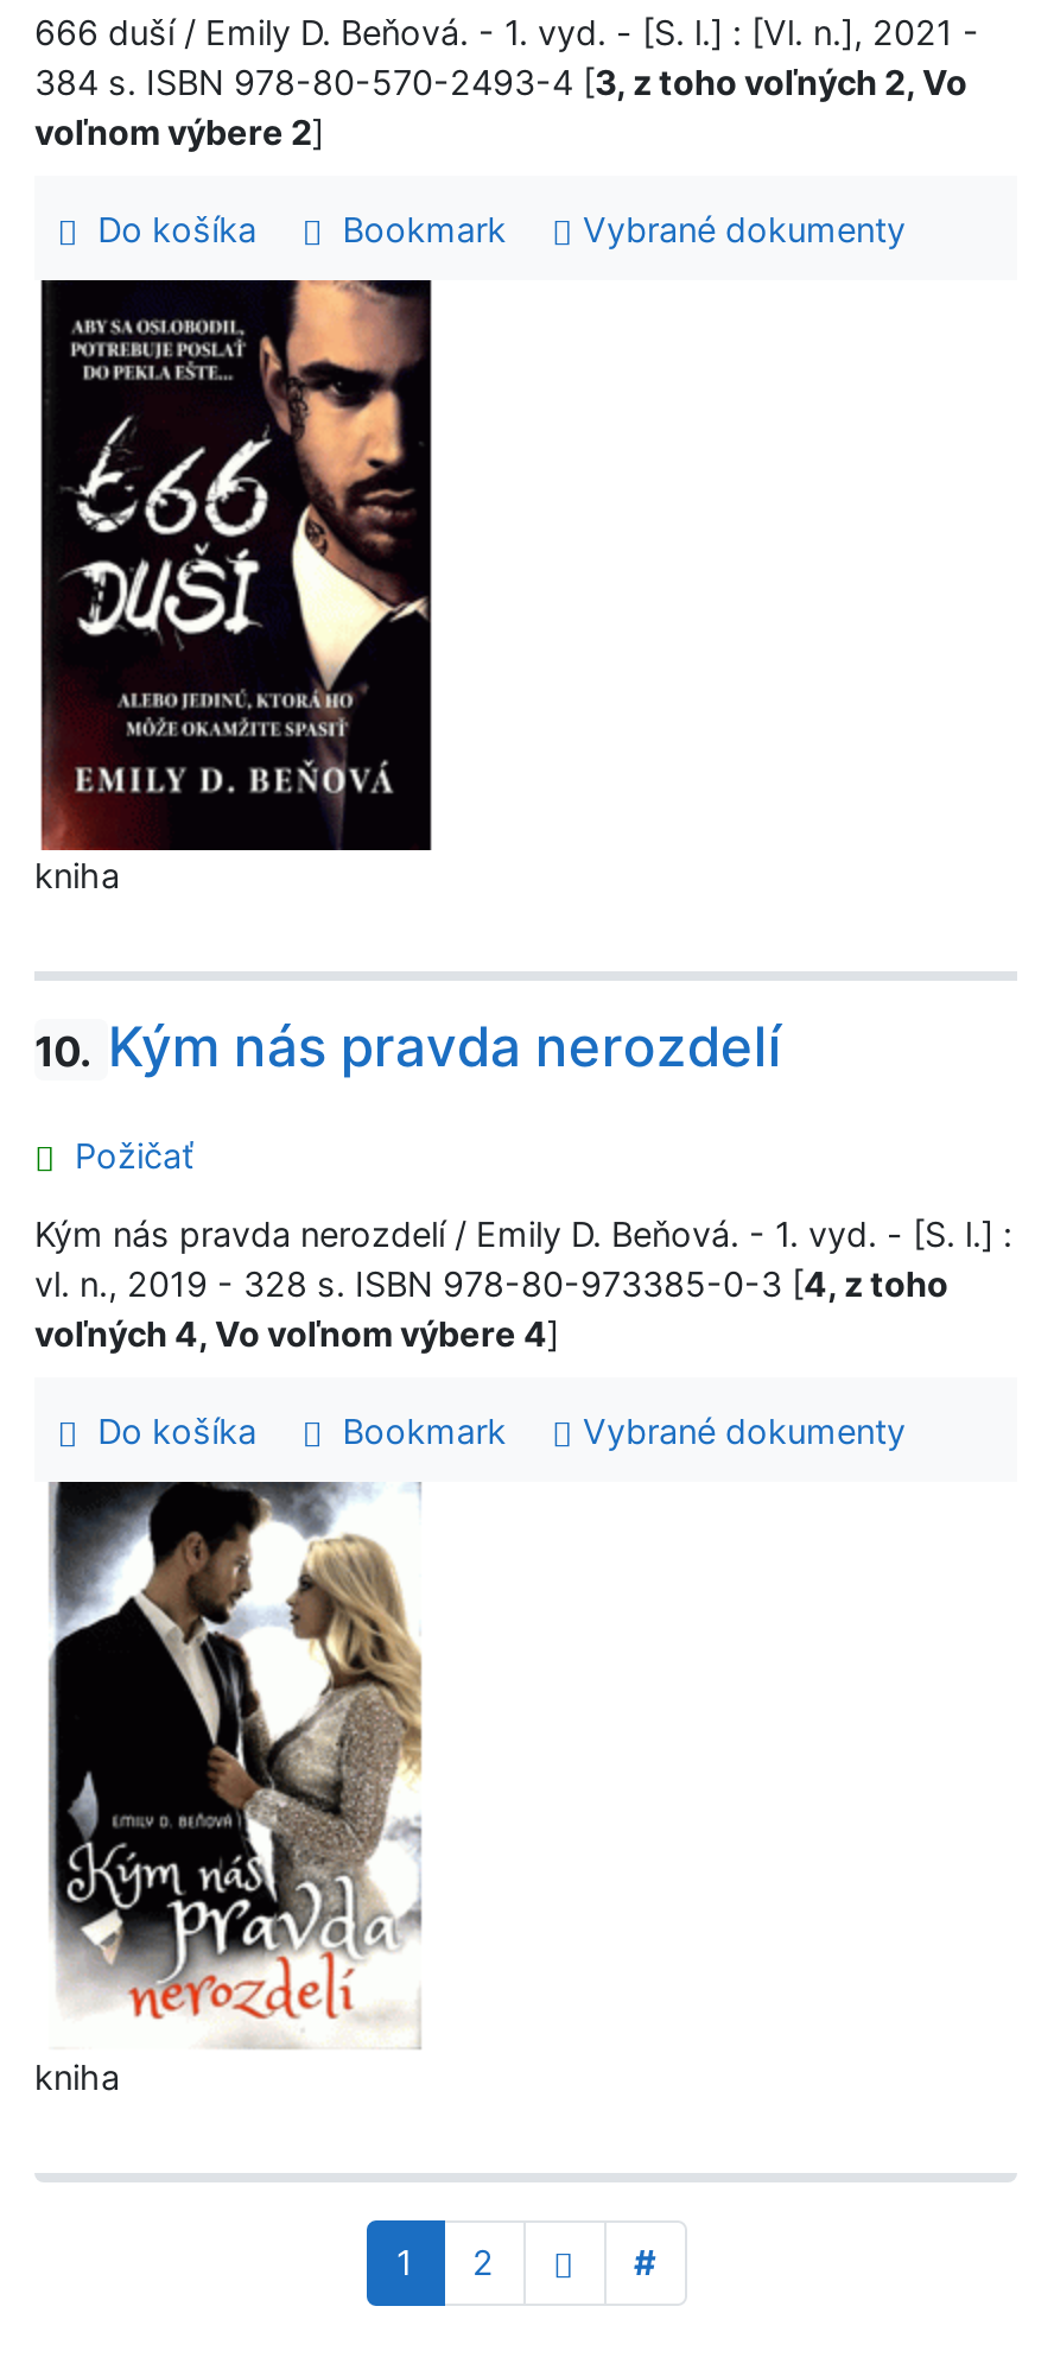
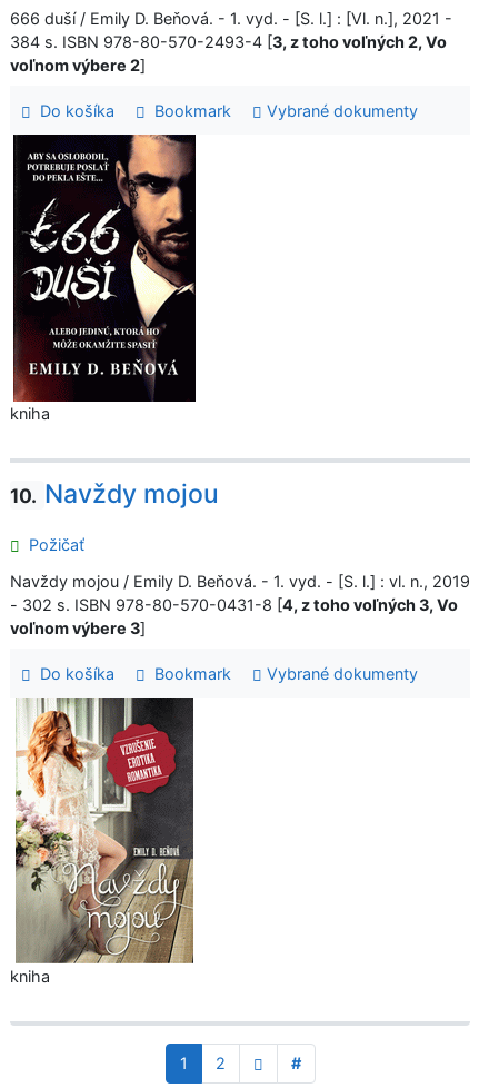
- 10. Kým nás pravda nerozdelí
+ 10. Navždy mojou

- Kým nás pravda nerozdelí / Emily D. Beňová. - 1. vyd. - [S. l.] :
- vl. n., 2019 - 328 s. ISBN 978-80-973385-0-3 [4, z toho
- voľných 4, Vo voľnom výbere 4]
+ Navždy mojou / Emily D. Beňová. - 1. vyd. - [S. l.] : vl. n., 2019
+ - 302 s. ISBN 978-80-570-0431-8 [4, z toho voľných 3, Vo
+ voľnom výbere 3]

- [image]
+ [image]
